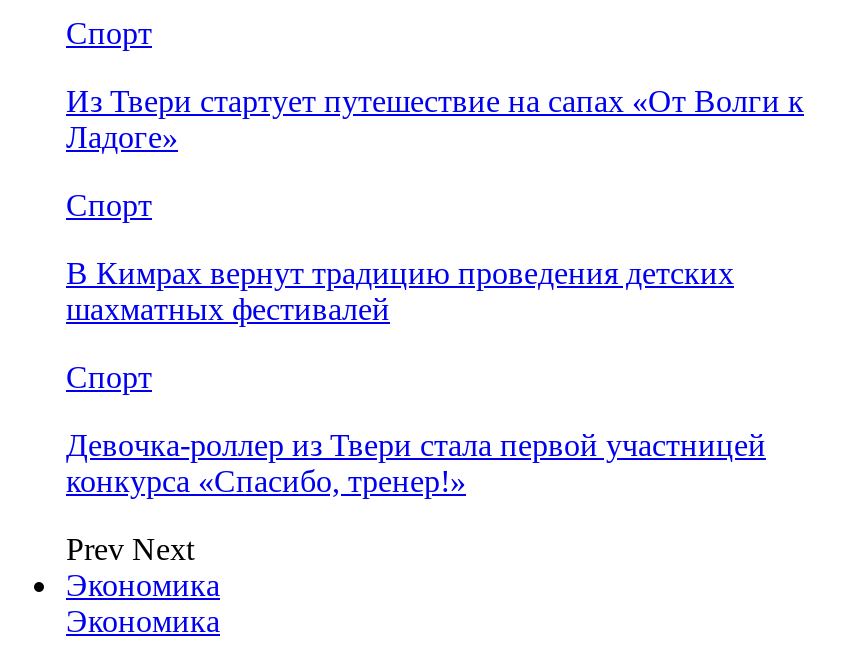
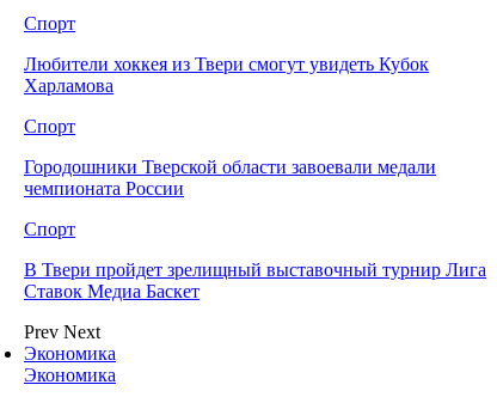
- Из Твери стартует путешествие на сапах «От Волги к
- Ладоге»
+ Любители хоккея из Твери смогут увидеть Кубок
+ Харламова

- В Кимрах вернут традицию проведения детских
- шахматных фестивалей
+ Городошники Тверской области завоевали медали
+ чемпионата России

- Девочка-роллер из Твери стала первой участницей
- конкурса «Спасибо, тренер!»
+ В Твери пройдет зрелищный выставочный турнир Лига
+ Ставок Медиа Баскет
